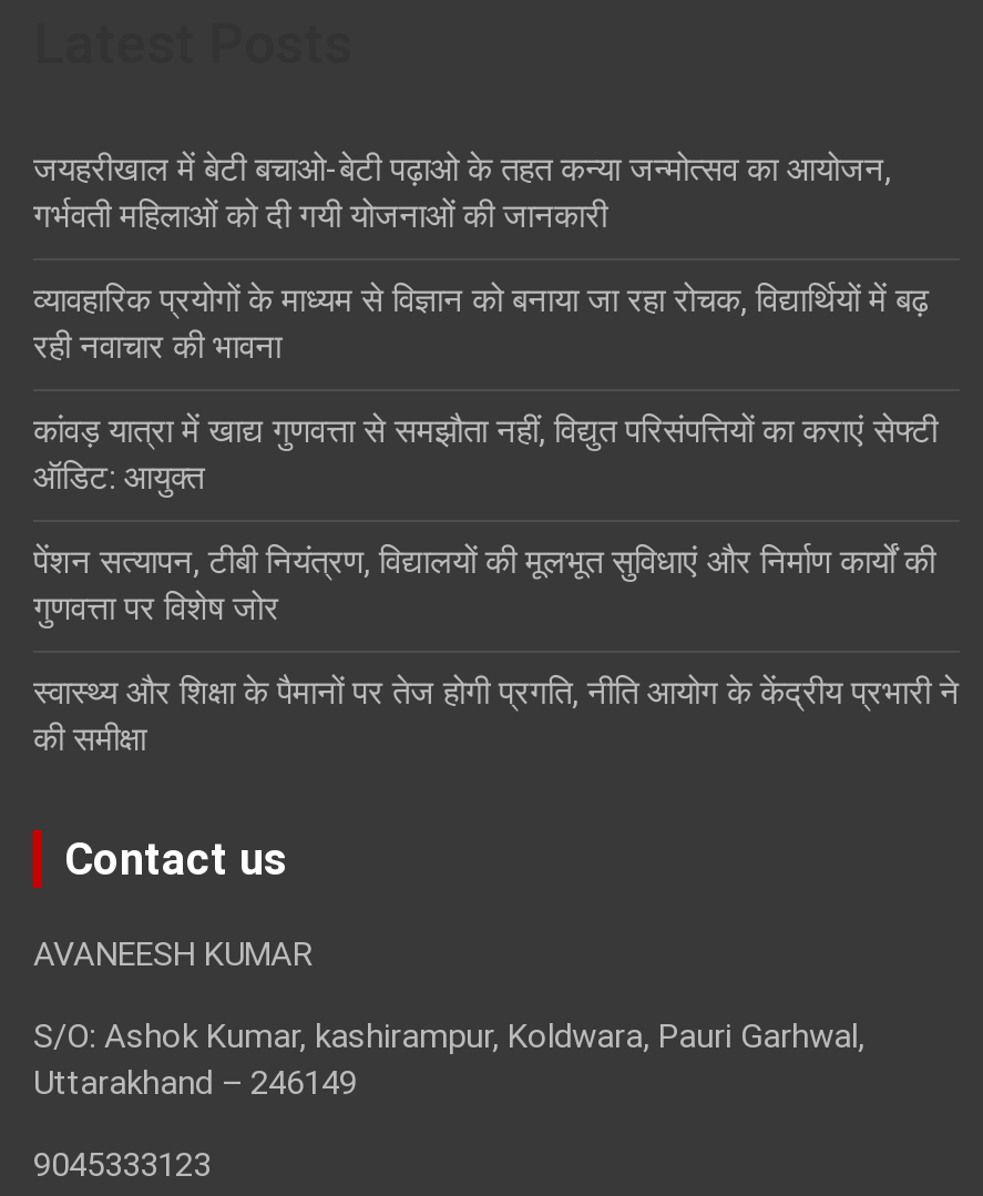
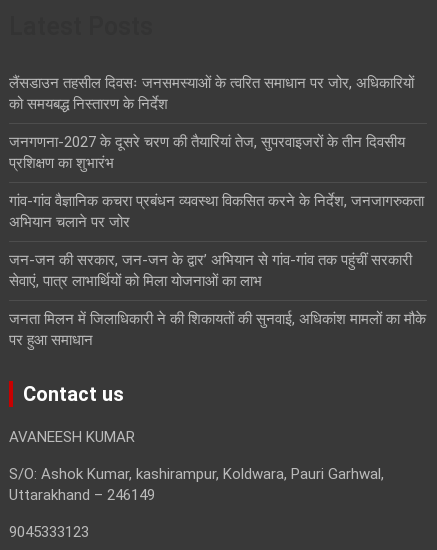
- जयहरीखाल में बेटी बचाओ-बेटी पढ़ाओ के तहत कन्या जन्मोत्सव का आयोजन,
- गर्भवती महिलाओं को दी गयी योजनाओं की जानकारी
+ लैंसडाउन तहसील दिवसः जनसमस्याओं के त्वरित समाधान पर जोर, अधिकारियों
+ को समयबद्ध निस्तारण के निर्देश

- व्यावहारिक प्रयोगों के माध्यम से विज्ञान को बनाया जा रहा रोचक, विद्यार्थियों में बढ़
- रही नवाचार की भावना
+ जनगणना-2027 के दूसरे चरण की तैयारियां तेज, सुपरवाइजरों के तीन दिवसीय
+ प्रशिक्षण का शुभारंभ

- कांवड़ यात्रा में खाद्य गुणवत्ता से समझौता नहीं, विद्युत परिसंपत्तियों का कराएं सेफ्टी
- ऑडिट: आयुक्त
+ गांव-गांव वैज्ञानिक कचरा प्रबंधन व्यवस्था विकसित करने के निर्देश, जनजागरुकता
+ अभियान चलाने पर जोर

- पेंशन सत्यापन, टीबी नियंत्रण, विद्यालयों की मूलभूत सुविधाएं और निर्माण कार्यों की
- गुणवत्ता पर विशेष जोर
+ जन-जन की सरकार, जन-जन के द्वार’ अभियान से गांव-गांव तक पहुंचीं सरकारी
+ सेवाएं, पात्र लाभार्थियों को मिला योजनाओं का लाभ

- स्वास्थ्य और शिक्षा के पैमानों पर तेज होगी प्रगति, नीति आयोग के केंद्रीय प्रभारी ने
- की समीक्षा
+ जनता मिलन में जिलाधिकारी ने की शिकायतों की सुनवाई, अधिकांश मामलों का मौके
+ पर हुआ समाधान
